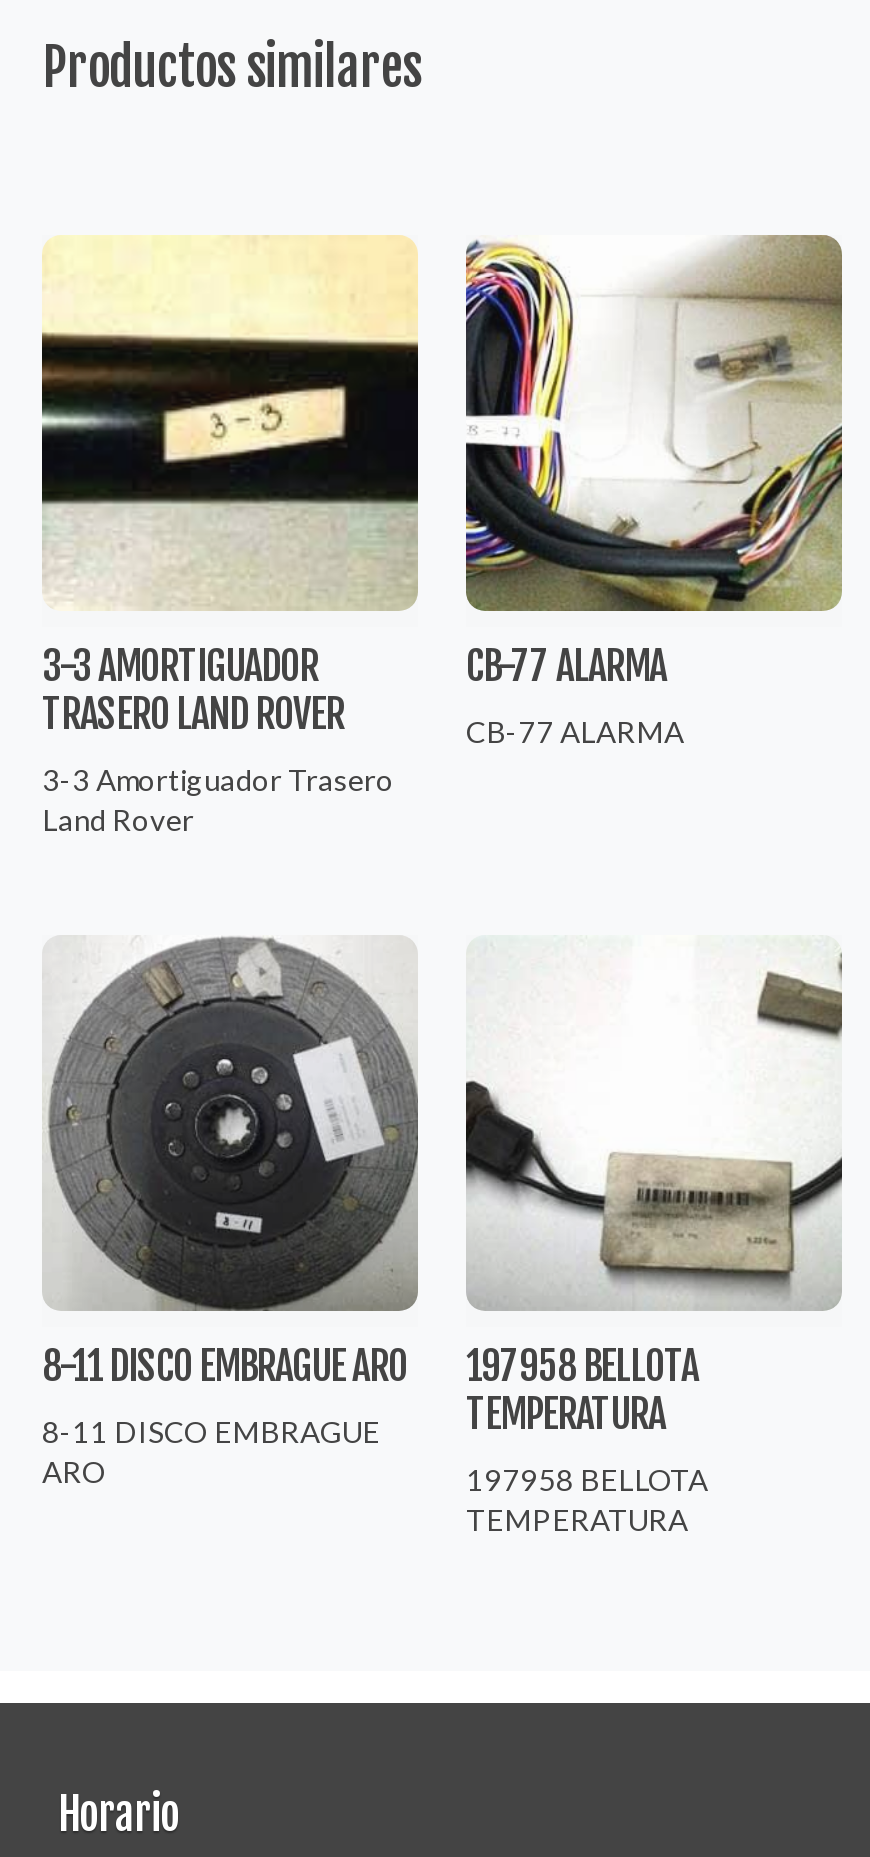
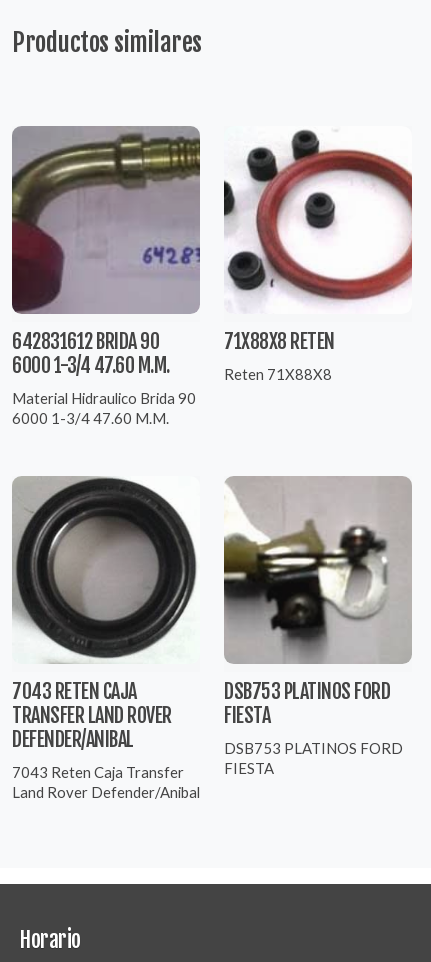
- [image]
- 3-3 AMORTIGUADOR
- TRASERO LAND ROVER
- 3-3 Amortiguador Trasero
- Land Rover
+ [image]
+ 642831612 BRIDA 90
+ 6000 1-3/4 47.60 M.M.
+ Material Hidraulico Brida 90
+ 6000 1-3/4 47.60 M.M.

- [image]
- CB-77 ALARMA
- CB-77 ALARMA
+ [image]
+ 71X88X8 RETEN
+ Reten 71X88X8

- [image]
- 8-11 DISCO EMBRAGUE ARO
- 8-11 DISCO EMBRAGUE
- ARO
+ [image]
+ 7043 RETEN CAJA
+ TRANSFER LAND ROVER
+ DEFENDER/ANIBAL
+ 7043 Reten Caja Transfer
+ Land Rover Defender/Anibal

- [image]
- 197958 BELLOTA
- TEMPERATURA
- 197958 BELLOTA
- TEMPERATURA
+ [image]
+ DSB753 PLATINOS FORD
+ FIESTA
+ DSB753 PLATINOS FORD
+ FIESTA
